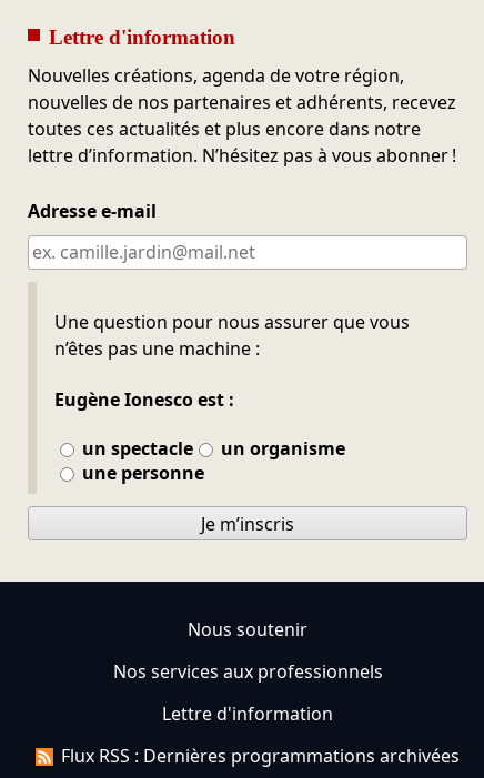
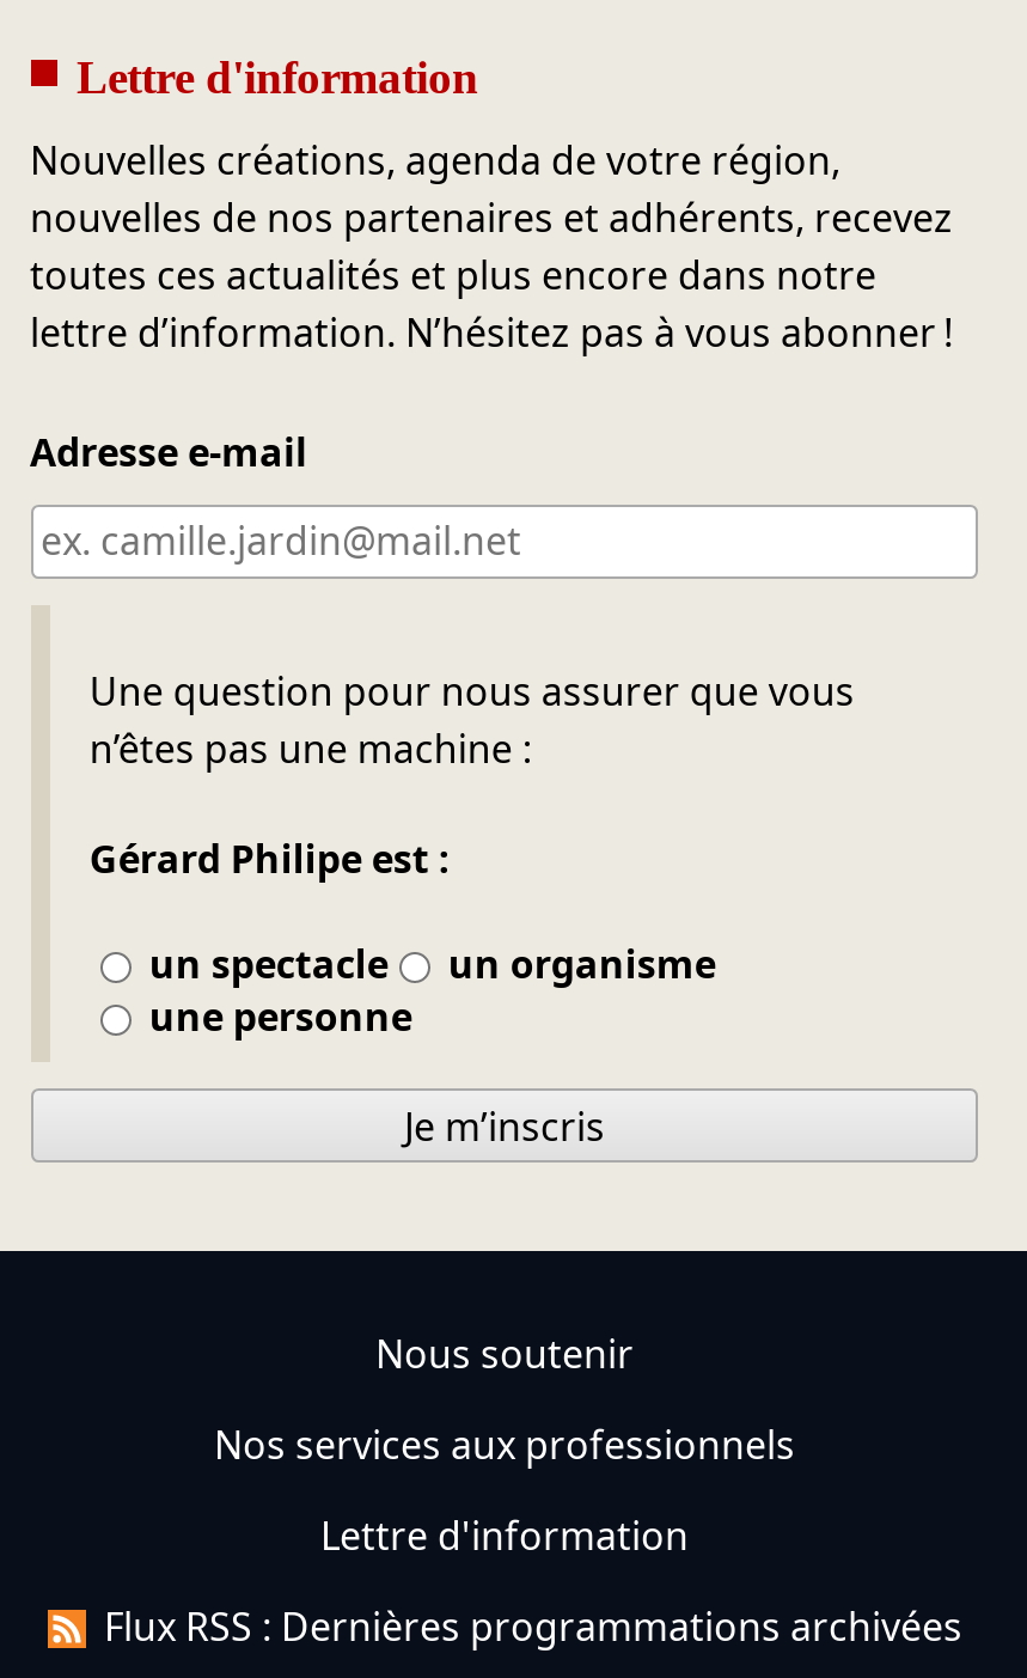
- Eugène Ionesco est :
+ Gérard Philipe est :
